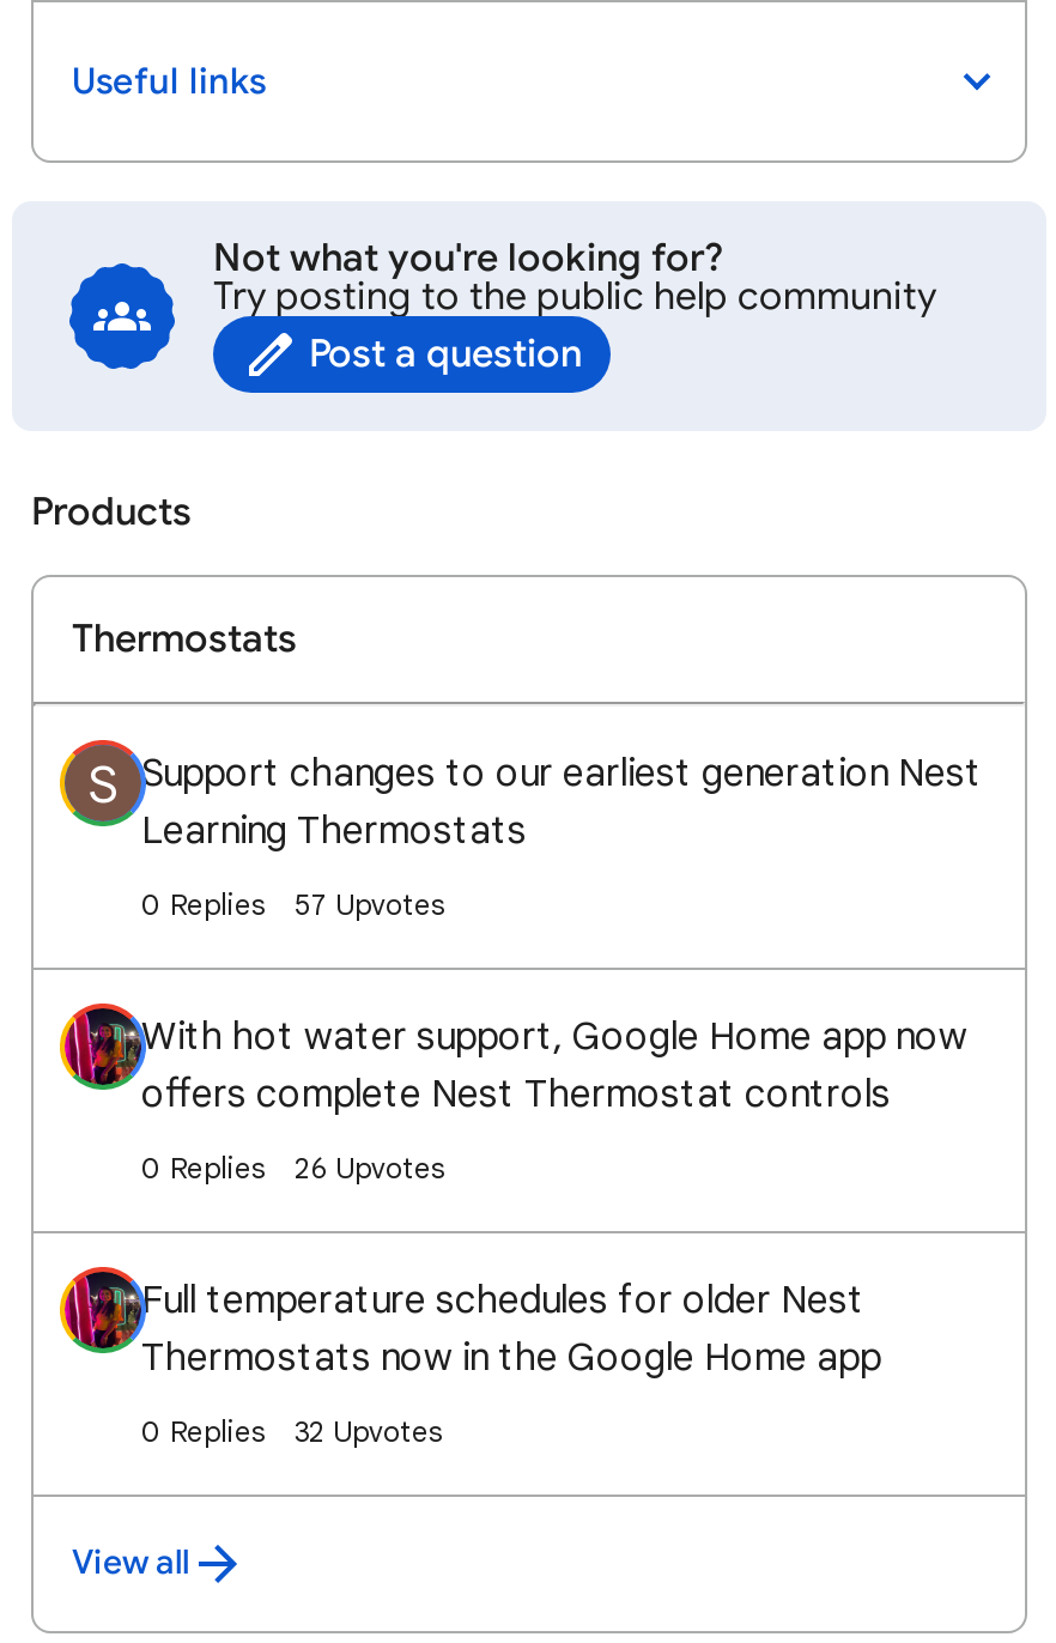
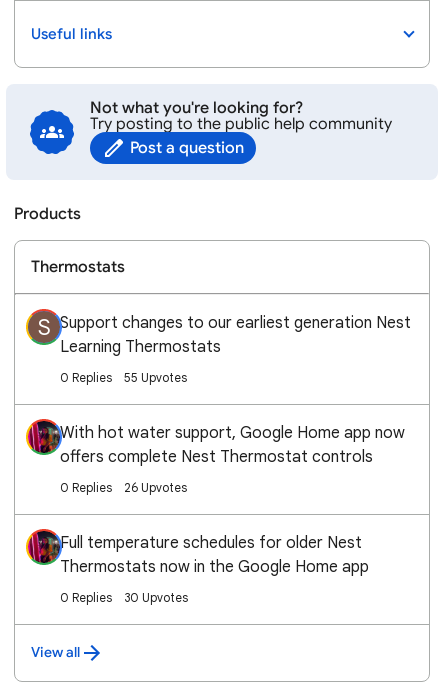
- 57 Upvotes
+ 55 Upvotes

- 32 Upvotes
+ 30 Upvotes
